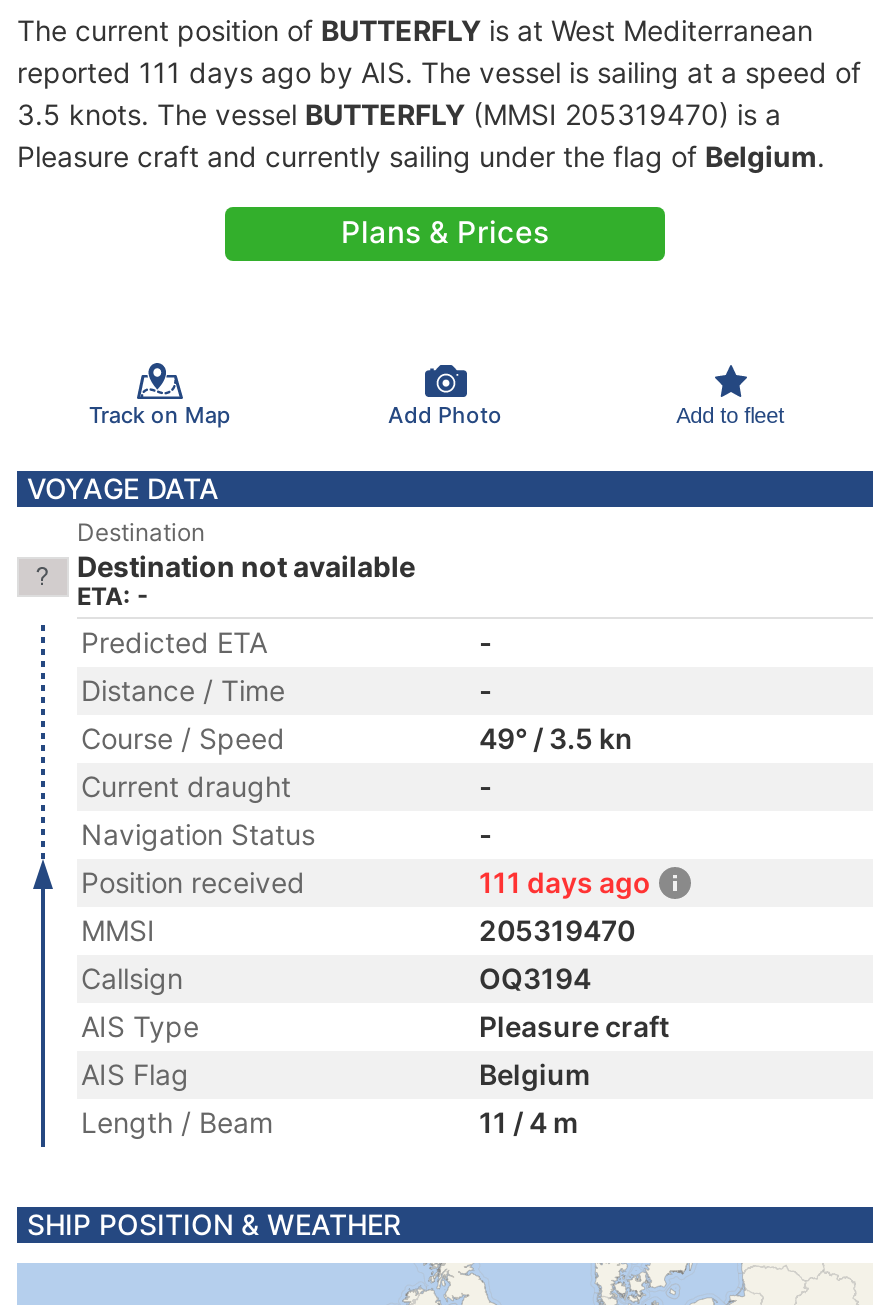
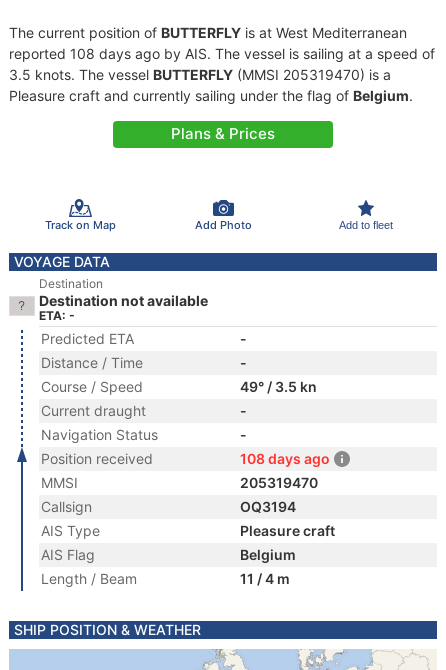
- reported 111 days ago by AIS. The vessel is sailing at a speed of
+ reported 108 days ago by AIS. The vessel is sailing at a speed of

- 111 days ago
+ 108 days ago
